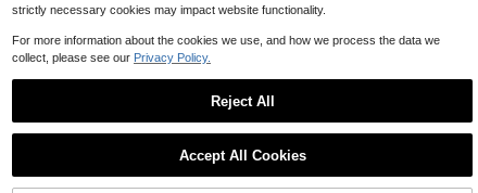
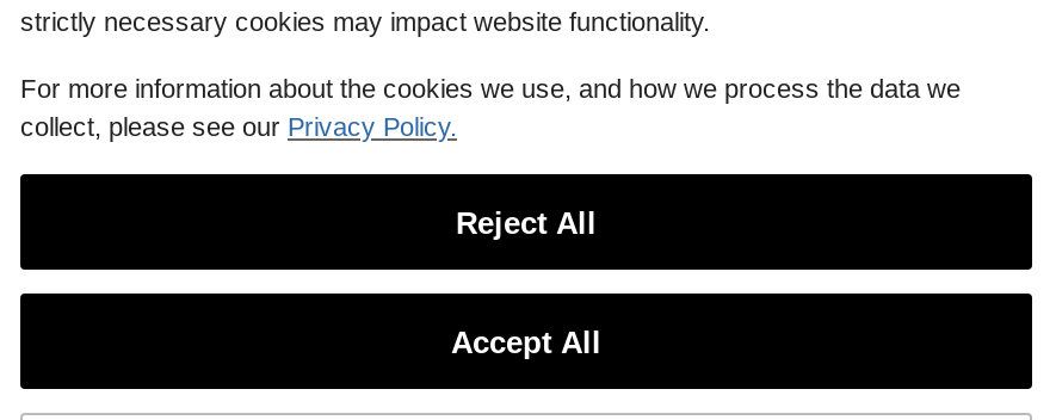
- Accept All Cookies
+ Accept All
